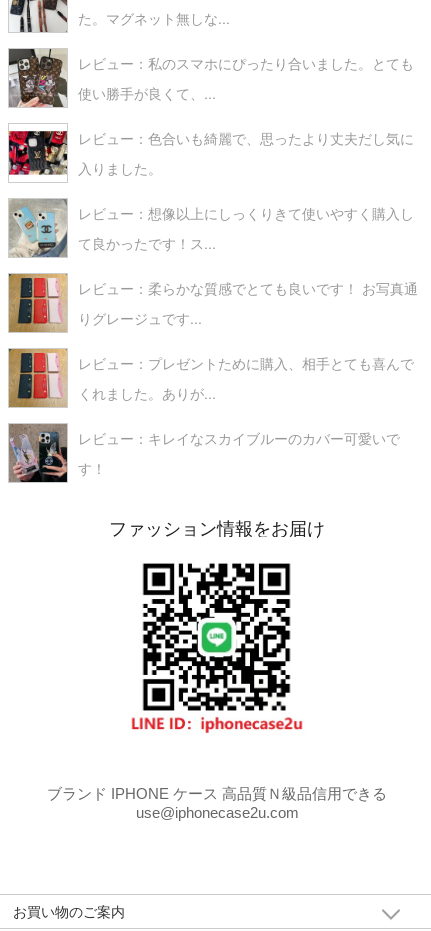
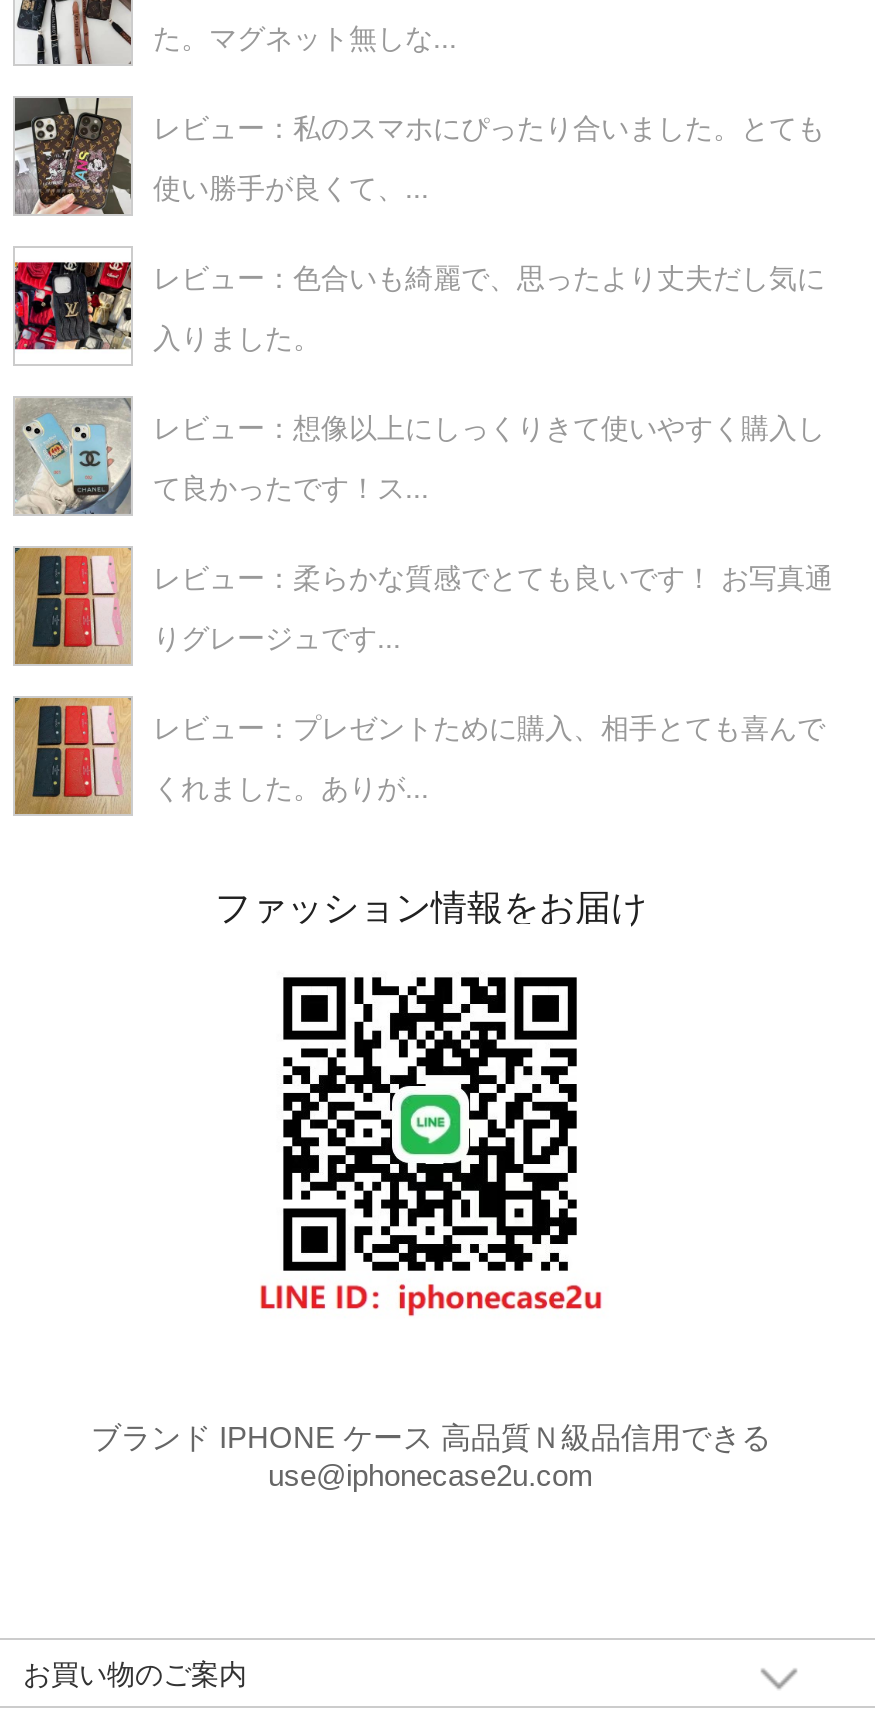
- [image]
- レビュー：キレイなスカイブルーのカバー可愛いで
- す！
